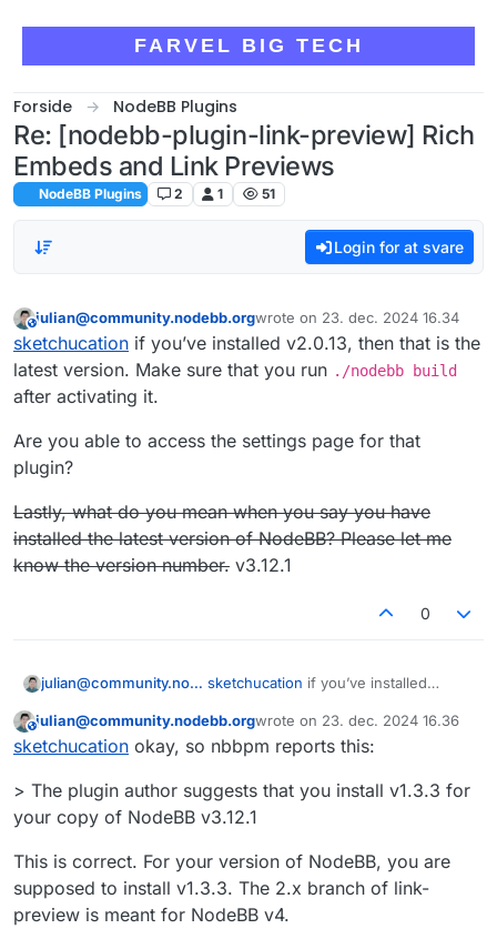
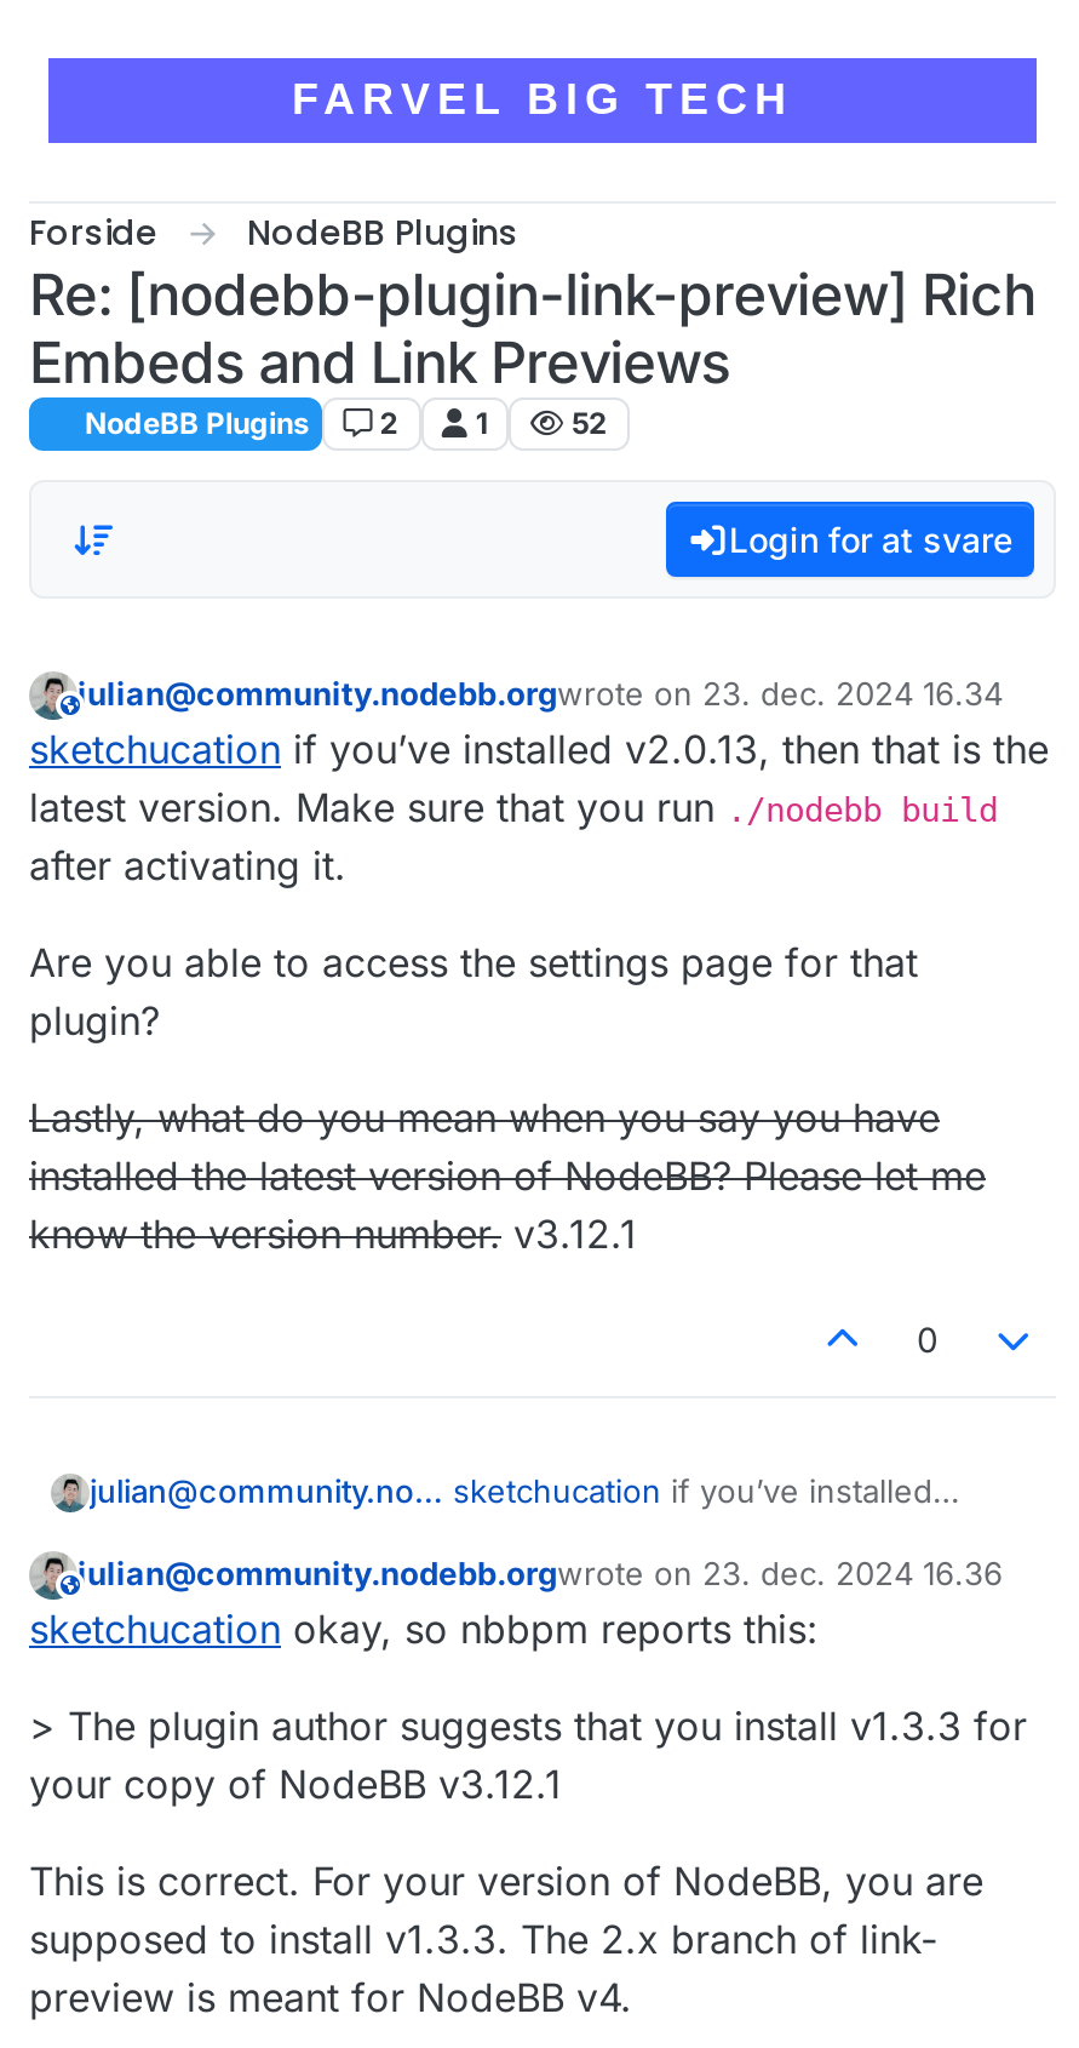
- 51
+ 52
